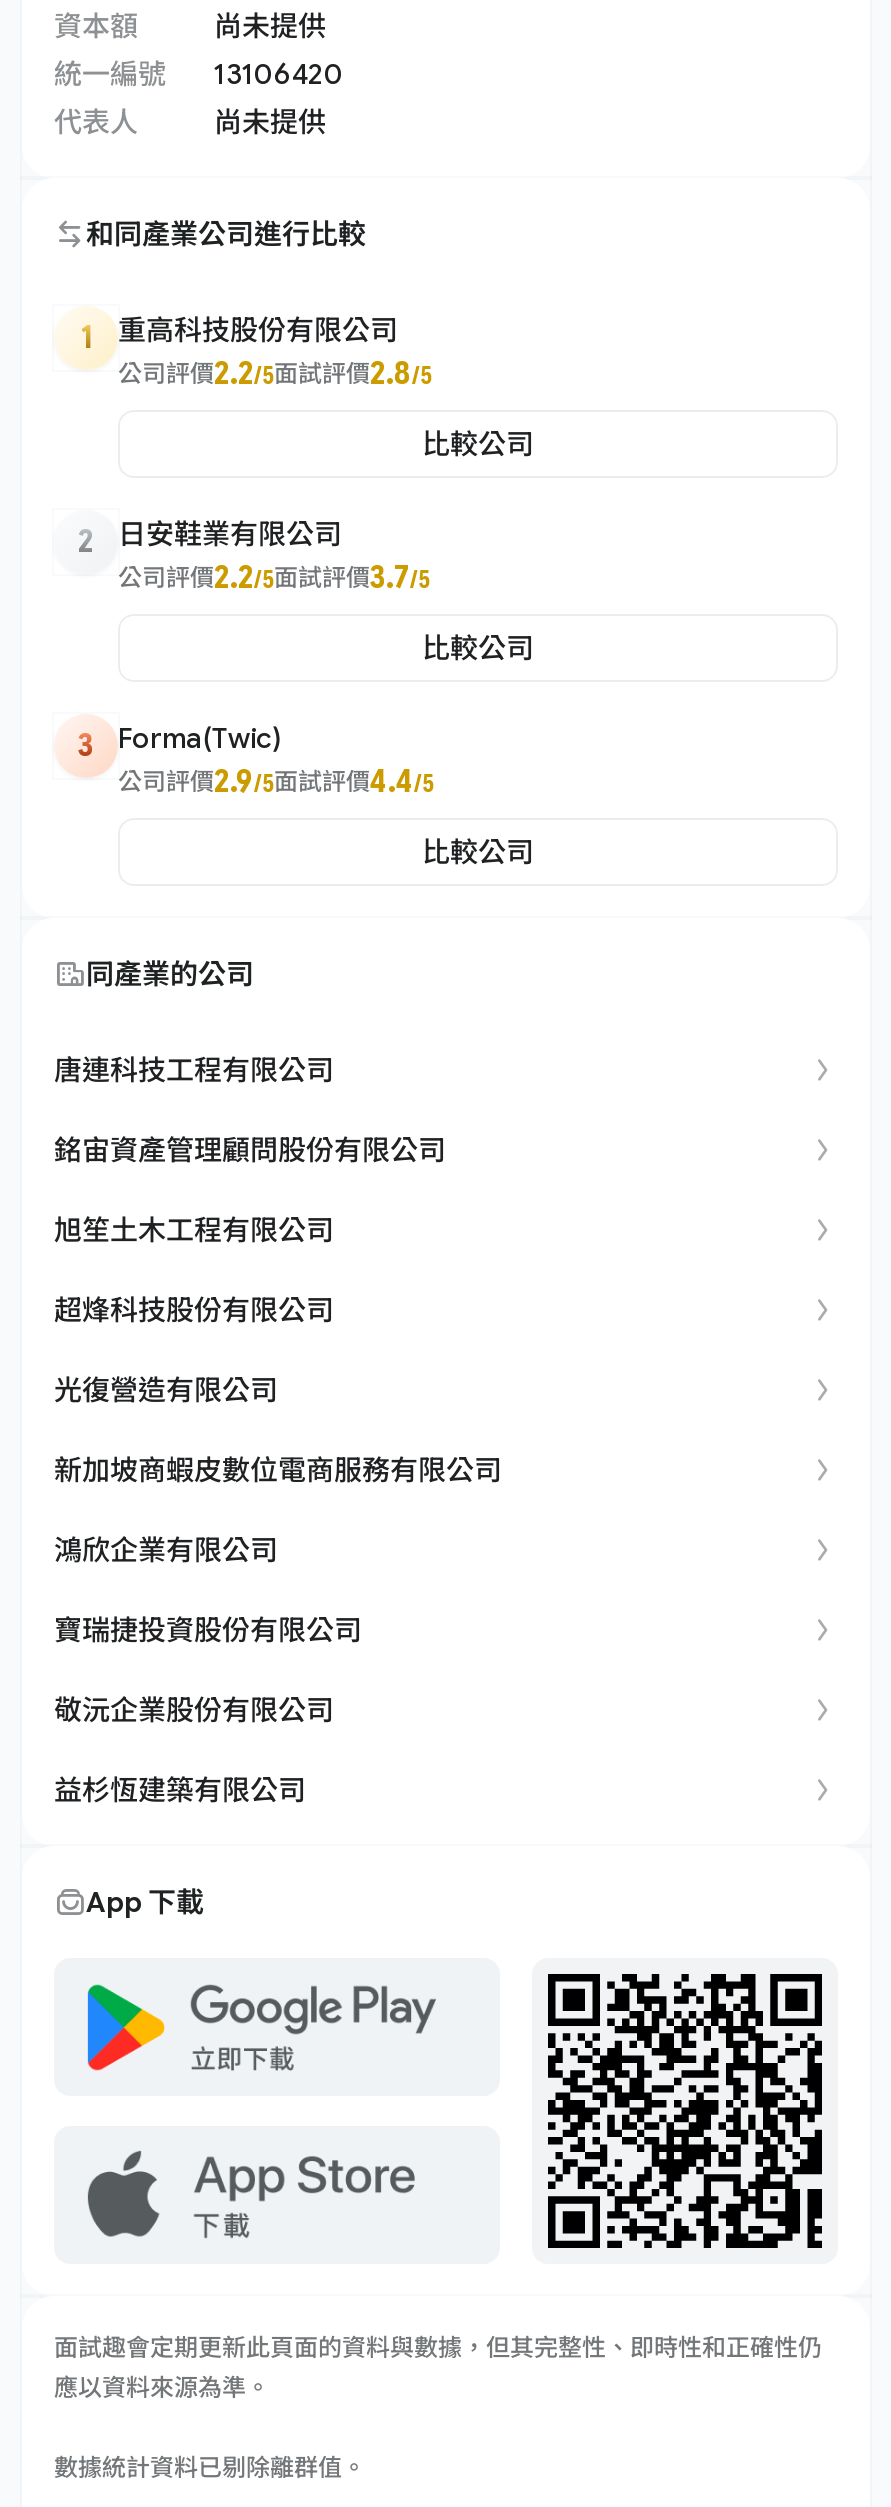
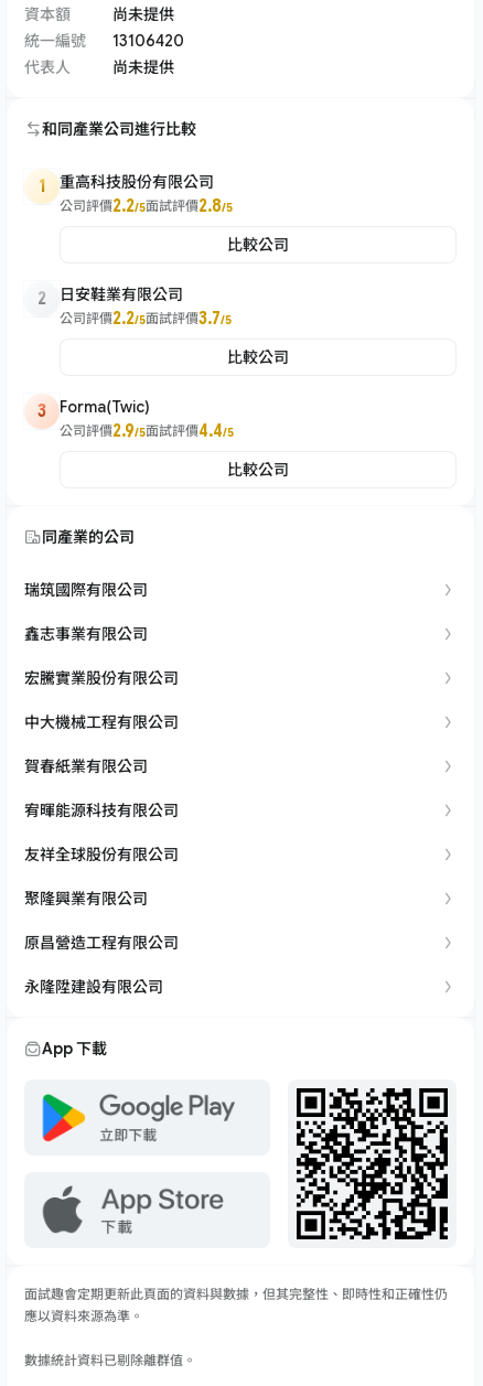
- 唐連科技工程有限公司
+ 瑞筑國際有限公司

- 銘宙資產管理顧問股份有限公司
+ 鑫志事業有限公司

- 旭笙土木工程有限公司
+ 宏騰實業股份有限公司

- 超烽科技股份有限公司
+ 中大機械工程有限公司

- 光復營造有限公司
+ 賀春紙業有限公司

- 新加坡商蝦皮數位電商服務有限公司
+ 宥暉能源科技有限公司

- 鴻欣企業有限公司
+ 友祥全球股份有限公司

- 寶瑞捷投資股份有限公司
+ 聚隆興業有限公司

- 敬沅企業股份有限公司
+ 原昌營造工程有限公司

- 益杉恆建築有限公司
+ 永隆陞建設有限公司
